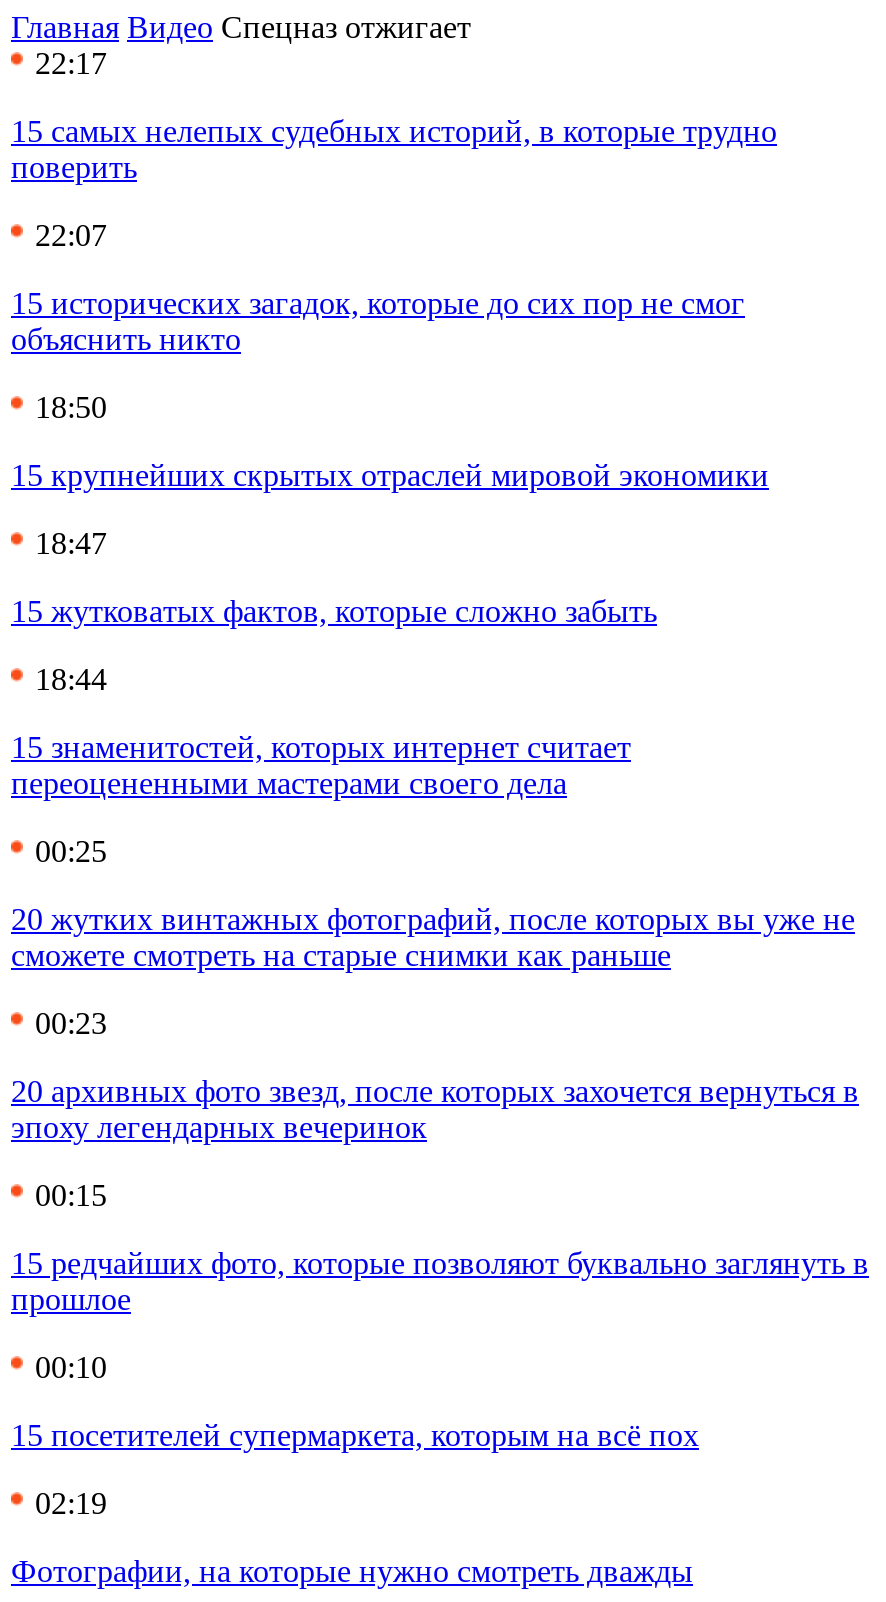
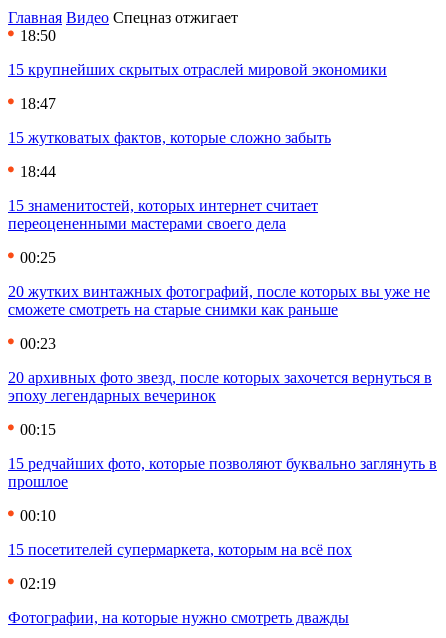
- 22:17
- 15 самых нелепых судебных историй, в которые трудно
- поверить
- 22:07
- 15 исторических загадок, которые до сих пор не смог
- объяснить никто
